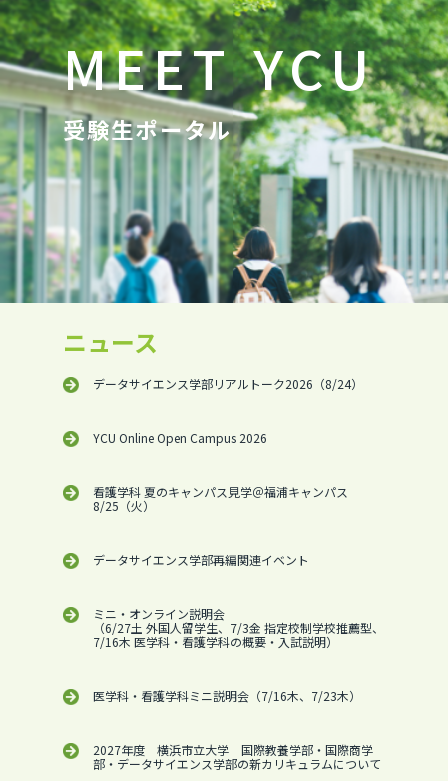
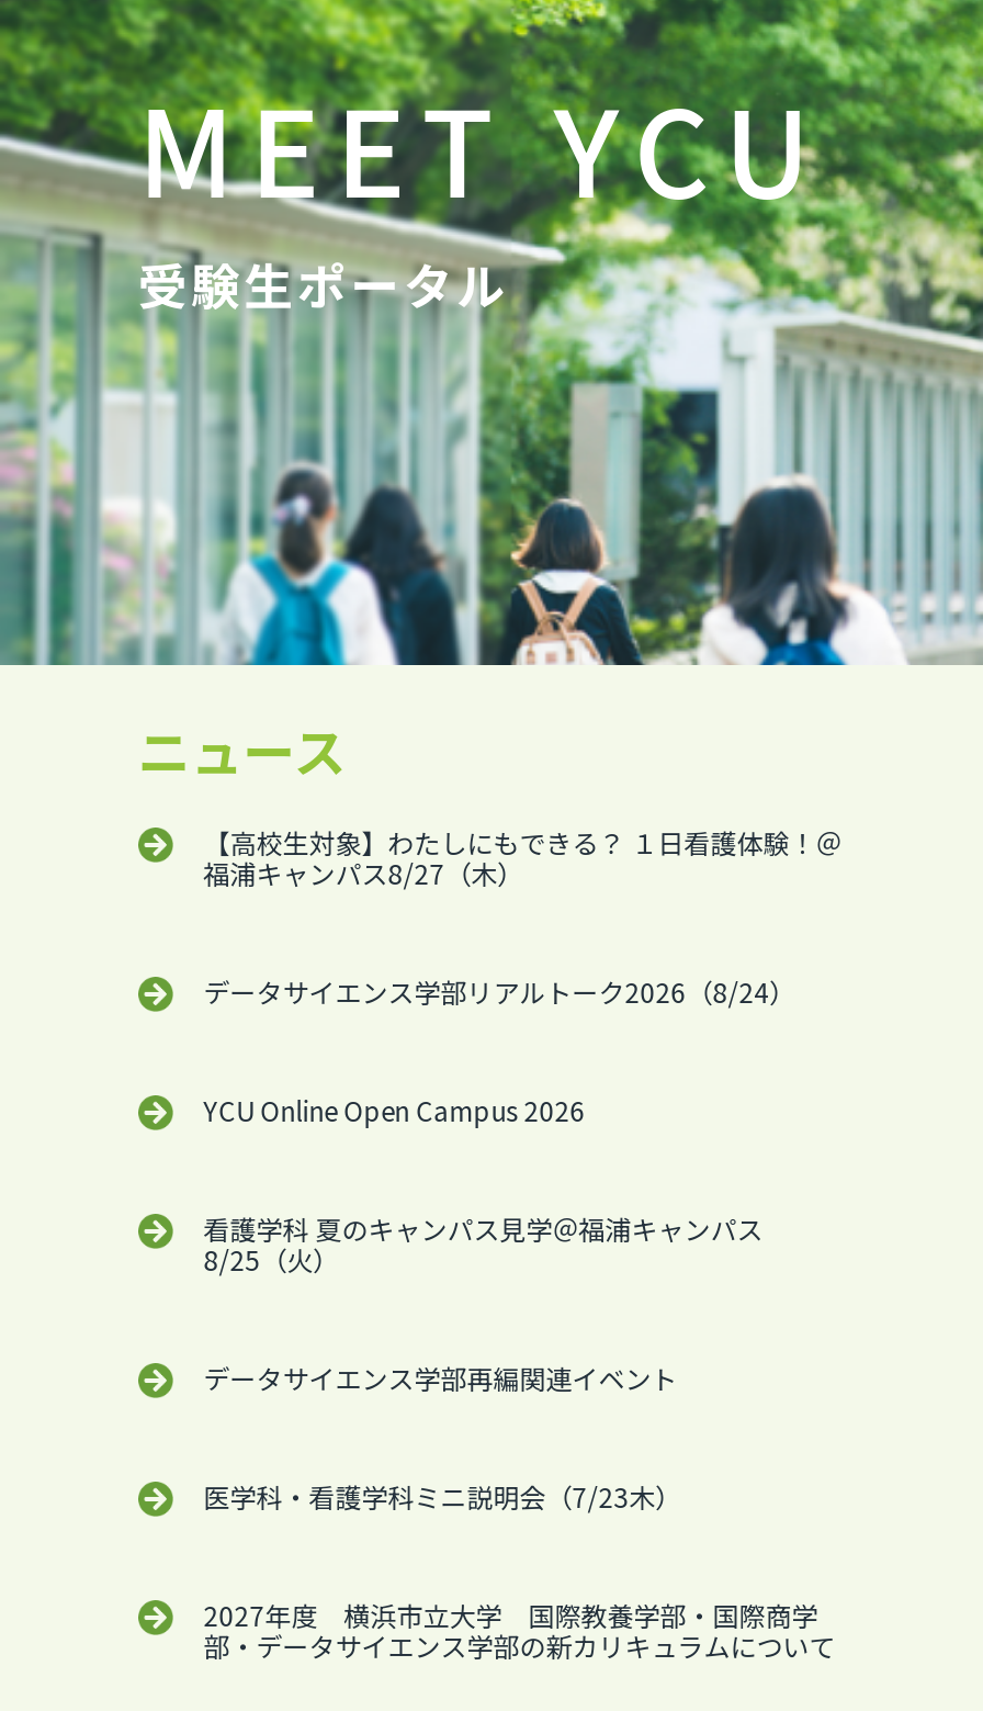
+ 【高校生対象】わたしにもできる？ １日看護体験！＠
+ 福浦キャンパス8/27（木）

moved down: データサイエンス学部リアルトーク2026（8/24） | YCU Online Open Campus 2026 | 看護学科 夏のキャンパス見学＠福浦キャンパス | 8/25（火） | データサイエンス学部再編関連イベント

- ミニ・オンライン説明会
- （6/27土 外国人留学生、7/3金 指定校制学校推薦型、
- 7/16木 医学科・看護学科の概要・入試説明）
- 医学科・看護学科ミニ説明会（7/16木、7/23木）
+ 医学科・看護学科ミニ説明会（7/23木）
